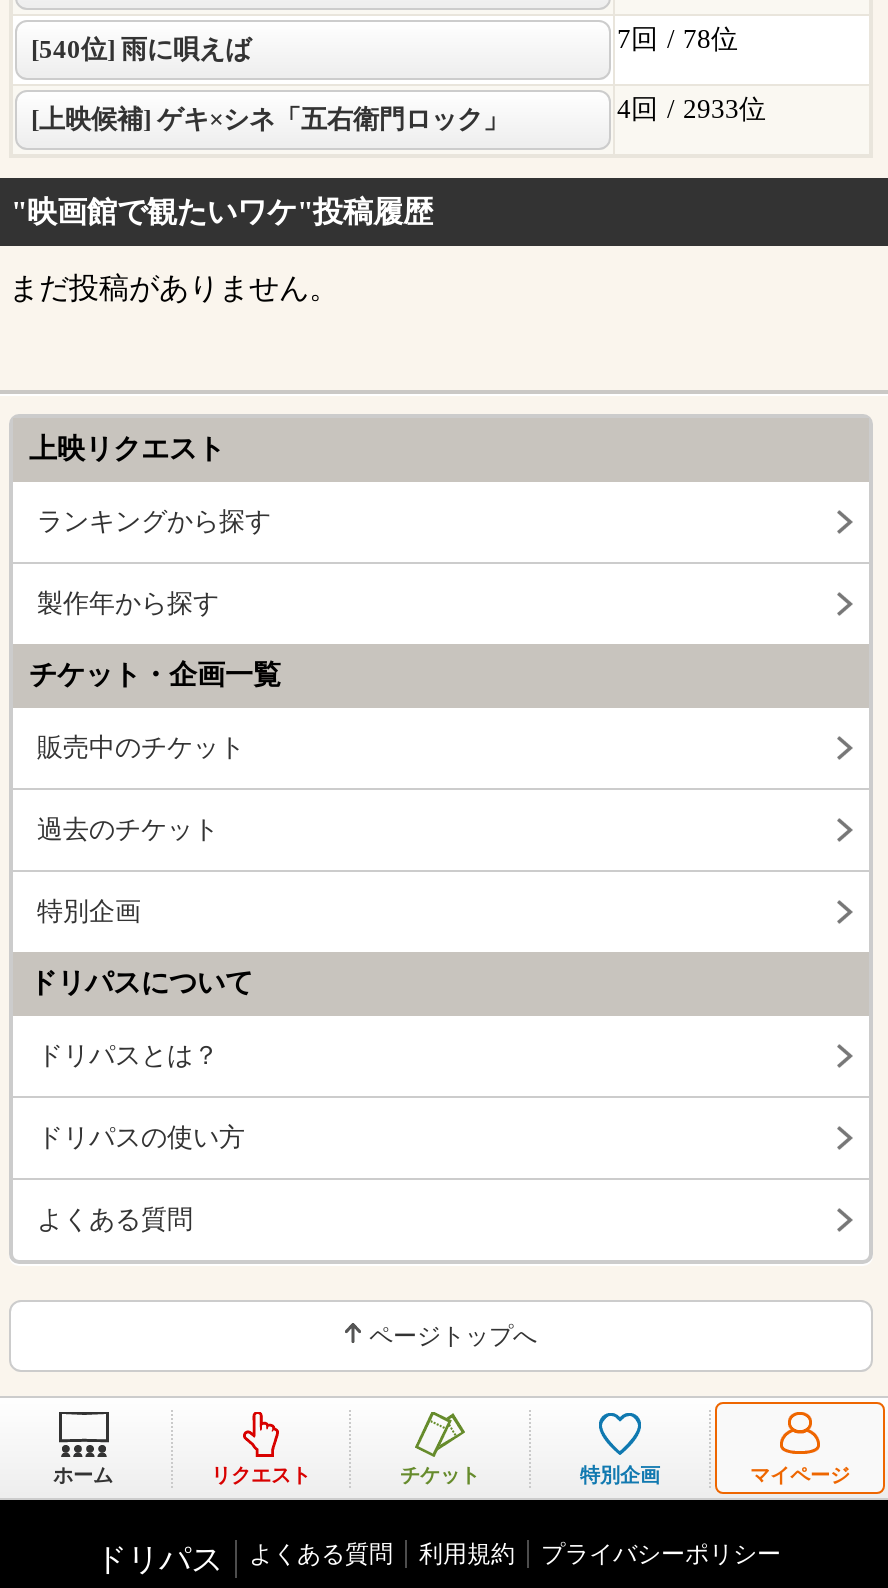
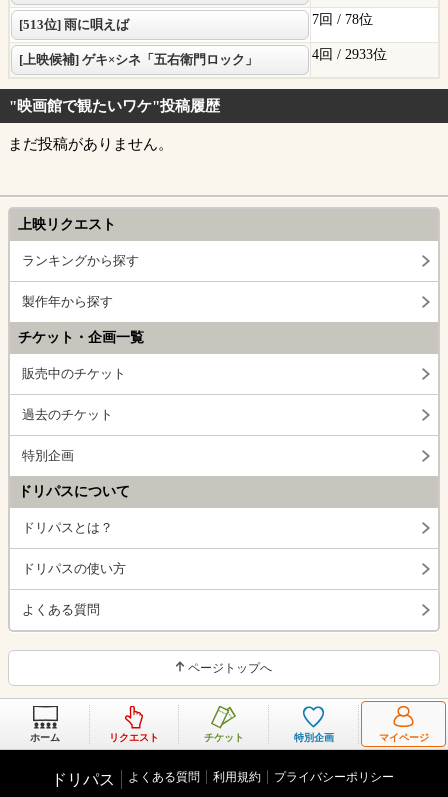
- [540位] 雨に唄えば
+ [513位] 雨に唄えば
